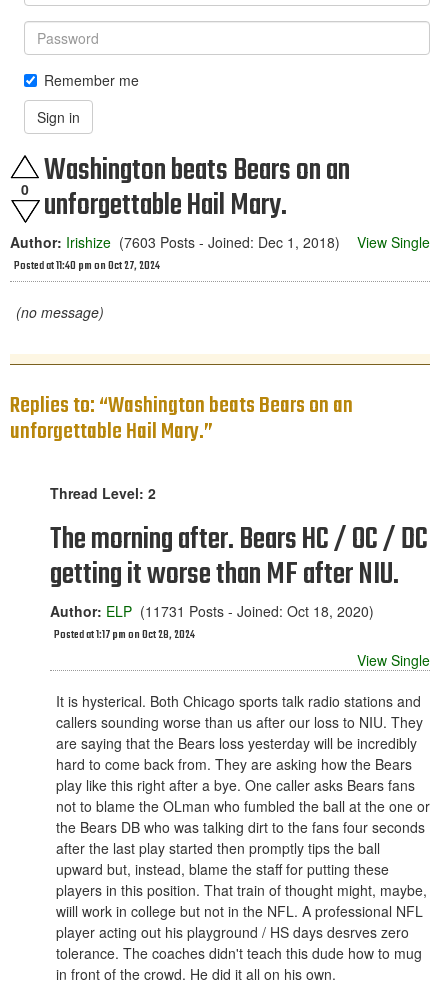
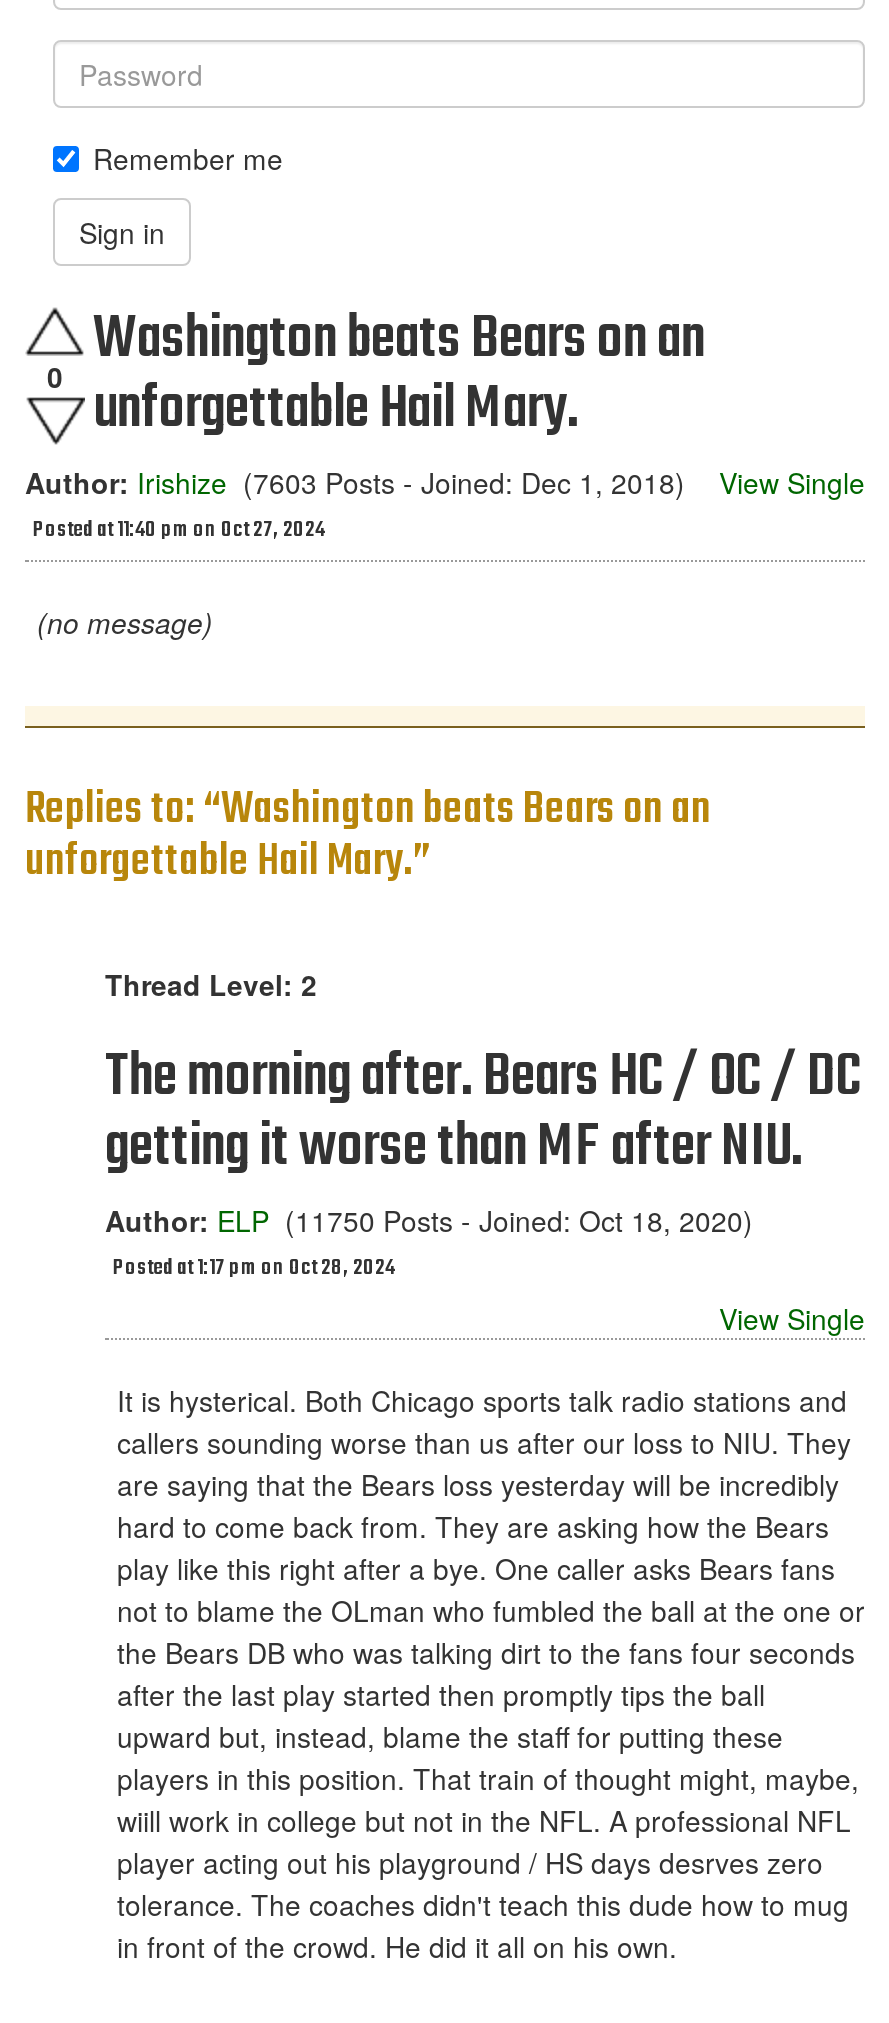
- Author: ELP (11731 Posts - Joined: Oct 18, 2020)
+ Author: ELP (11750 Posts - Joined: Oct 18, 2020)
